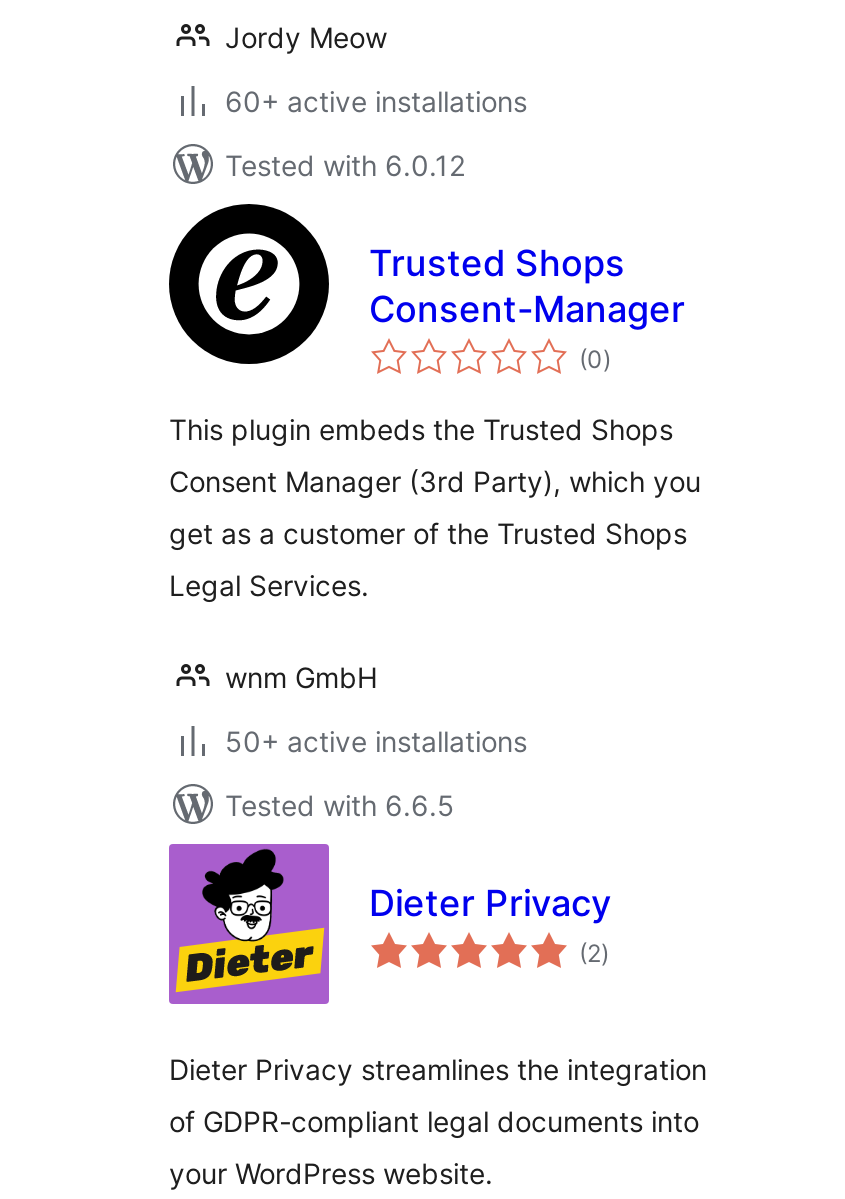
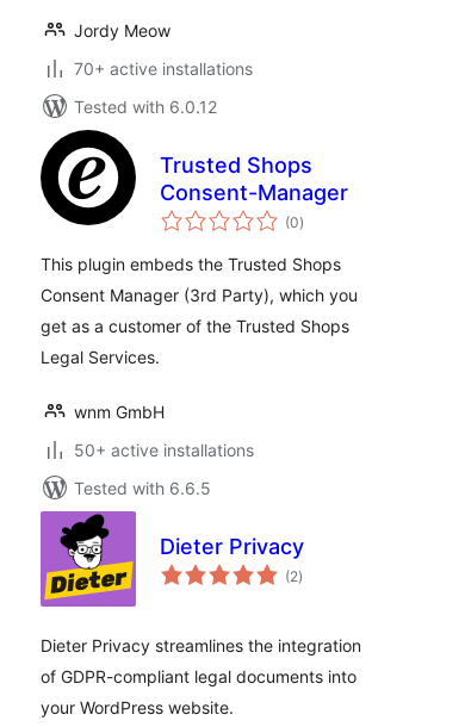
- 60+ active installations
+ 70+ active installations
